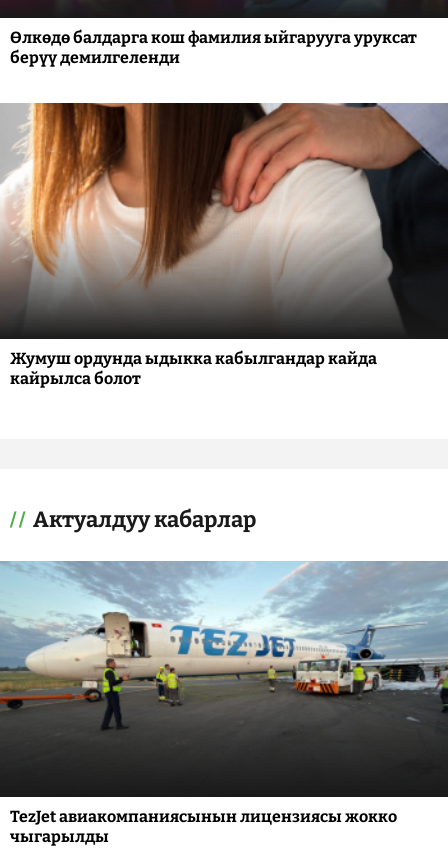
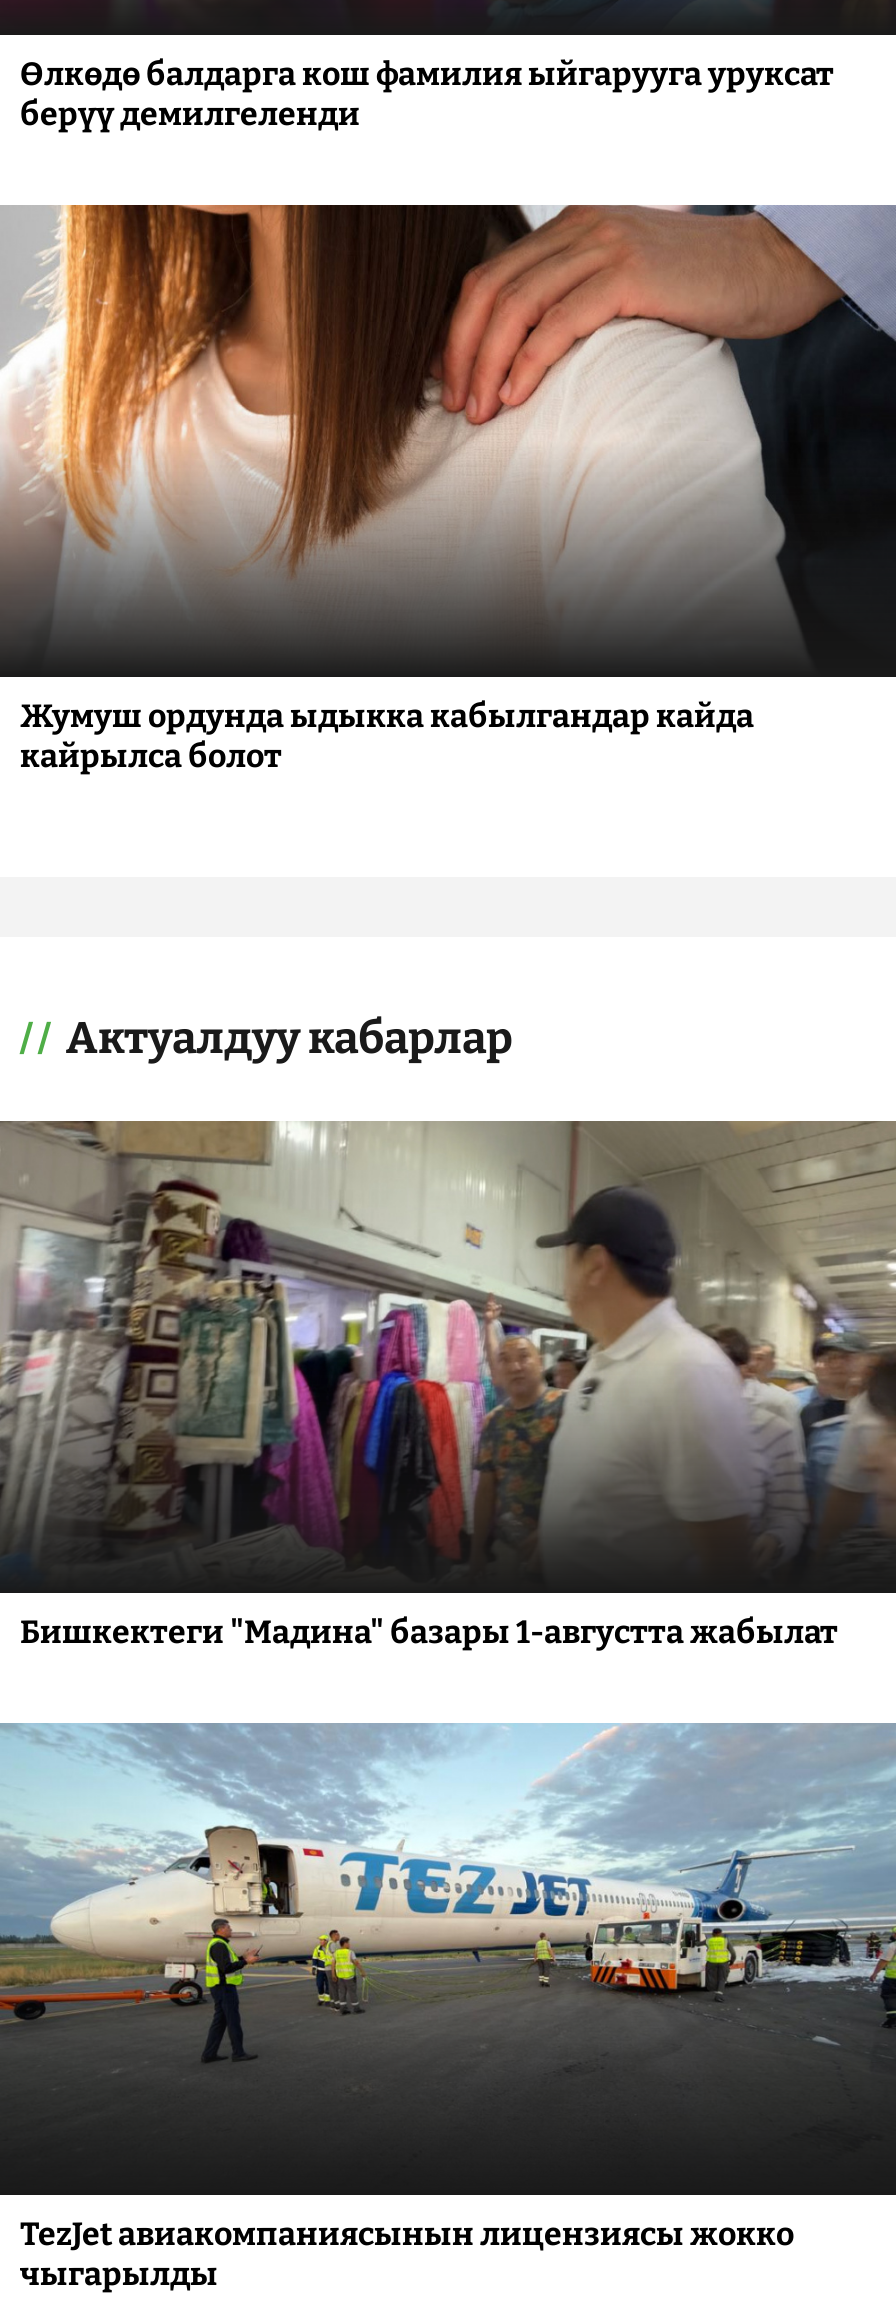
+ [image]
+ Бишкектеги "Мадина" базары 1-августта жабылат
